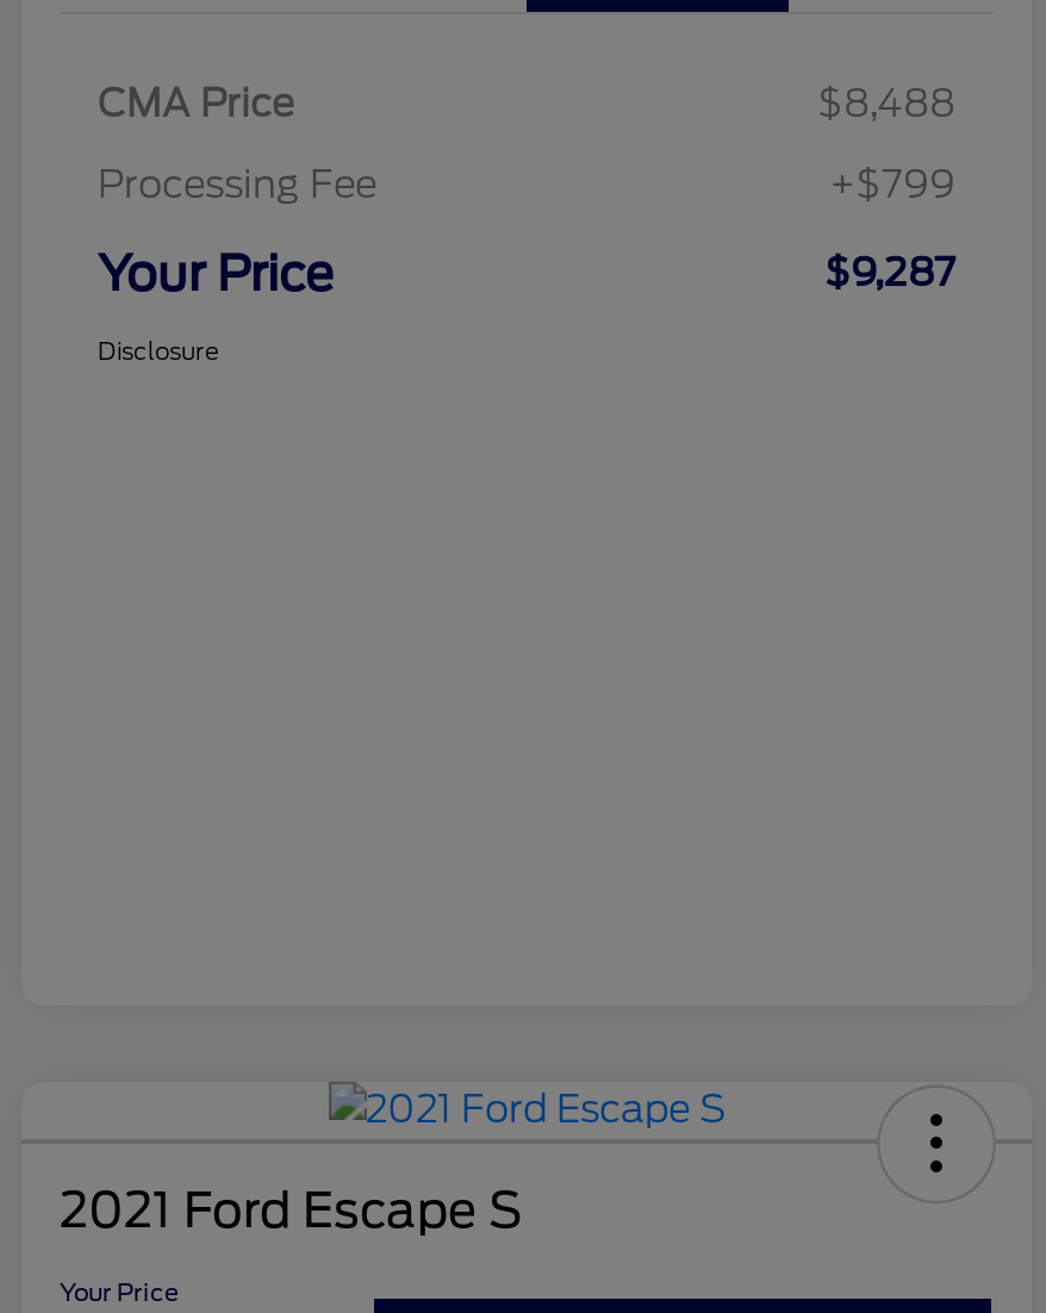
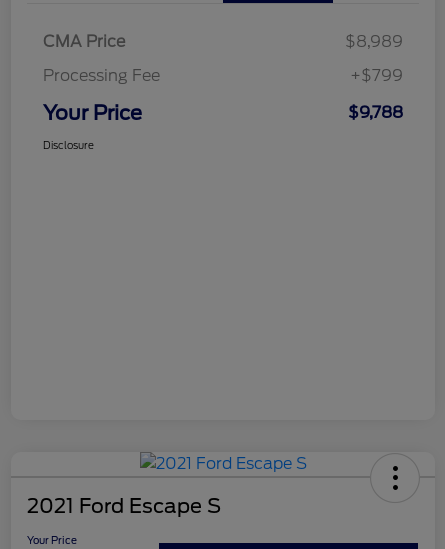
- $8,488
+ $8,989

- $9,287
+ $9,788
